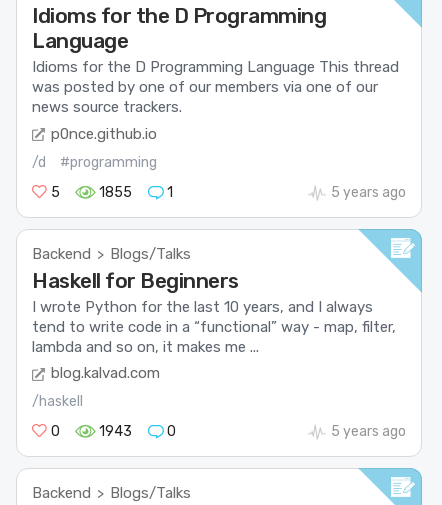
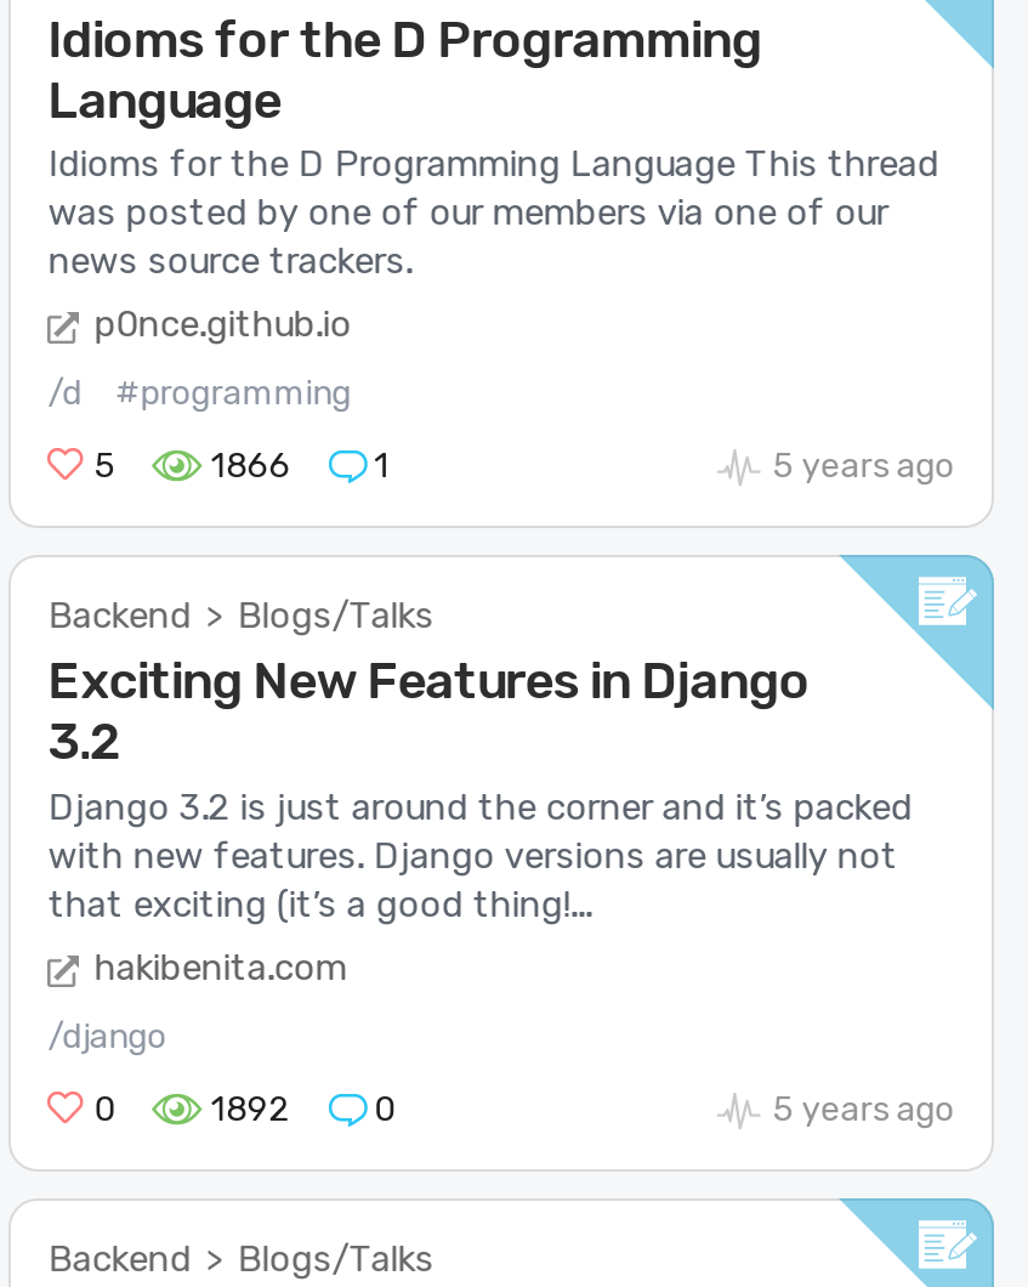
- 1855
+ 1866

- Haskell for Beginners
- I wrote Python for the last 10 years, and I always
- tend to write code in a “functional” way - map, filter,
- lambda and so on, it makes me ...
+ Exciting New Features in Django
+ 3.2
+ Django 3.2 is just around the corner and it’s packed
+ with new features. Django versions are usually not
+ that exciting (it’s a good thing!...

- blog.kalvad.com
+ hakibenita.com

- /haskell
+ /django

- 1943
+ 1892
